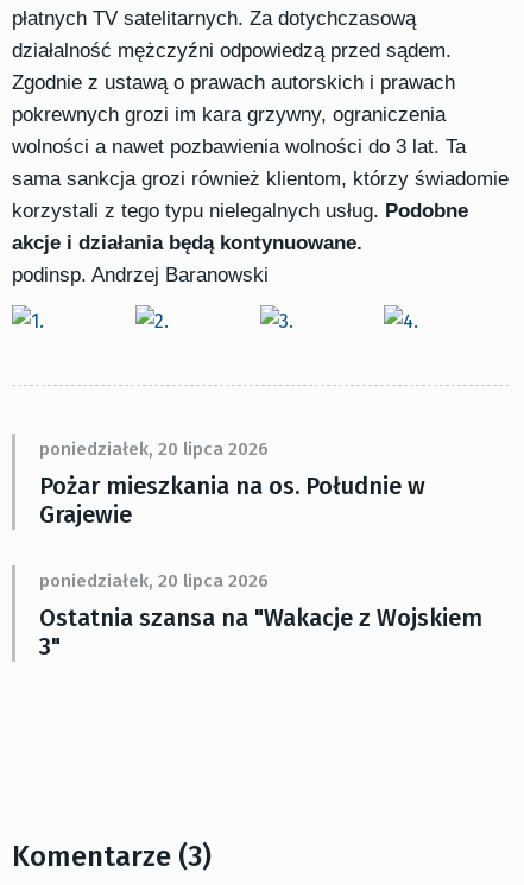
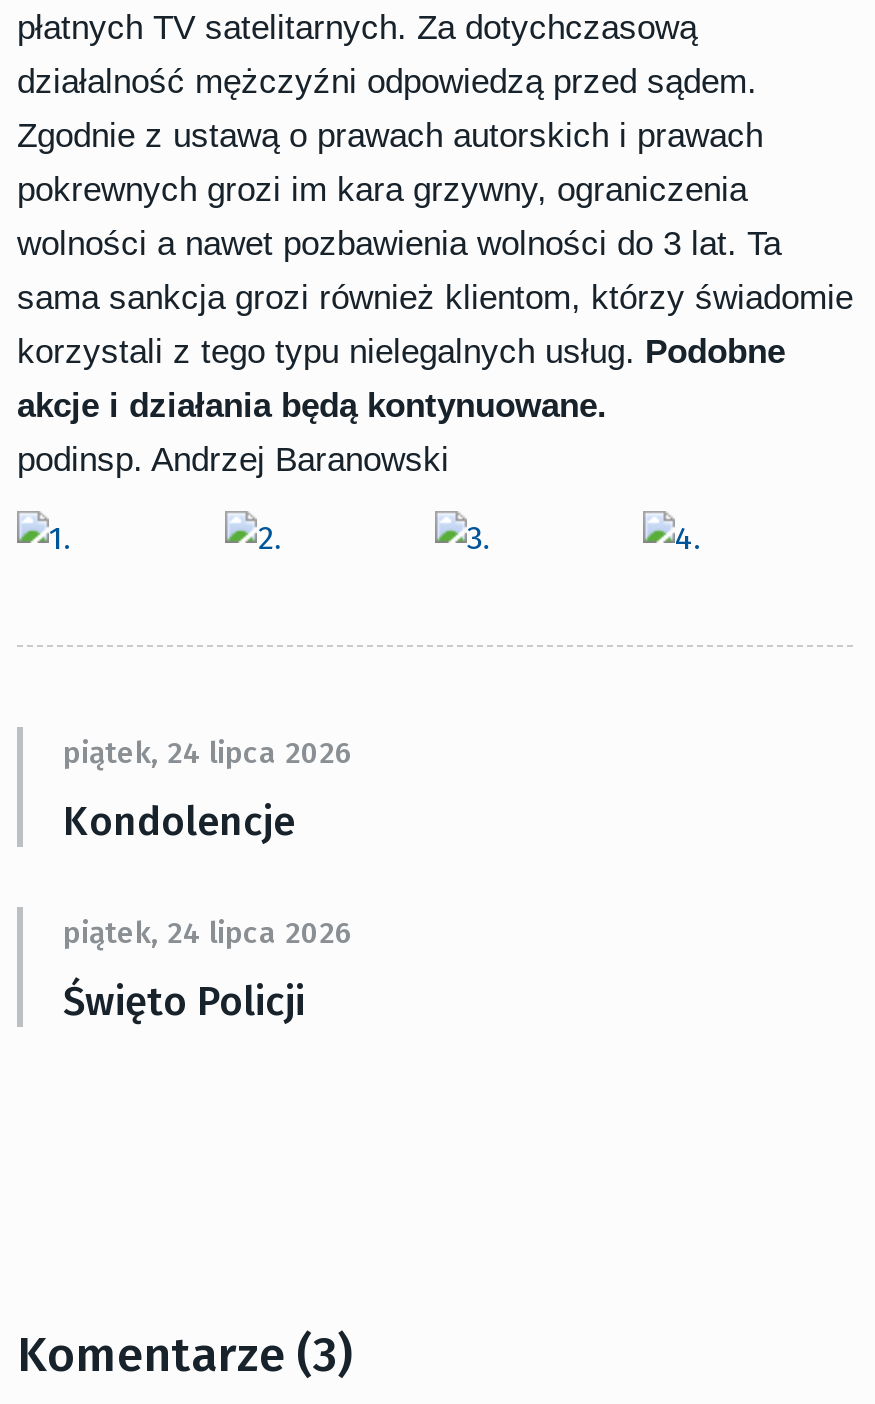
- poniedziałek, 20 lipca 2026
- Pożar mieszkania na os. Południe w
- Grajewie
- poniedziałek, 20 lipca 2026
- Ostatnia szansa na "Wakacje z Wojskiem
- 3"
+ piątek, 24 lipca 2026
+ Kondolencje
+ piątek, 24 lipca 2026
+ Święto Policji
